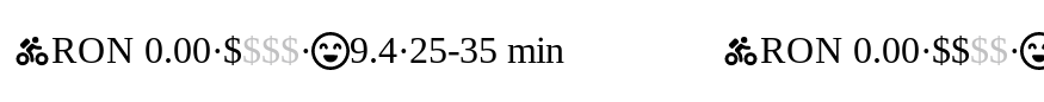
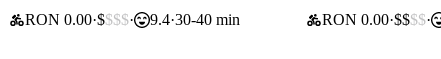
- RON 0.00 $$$$ 9.4 25-35 min
+ RON 0.00 $$$$ 9.4 30-40 min
